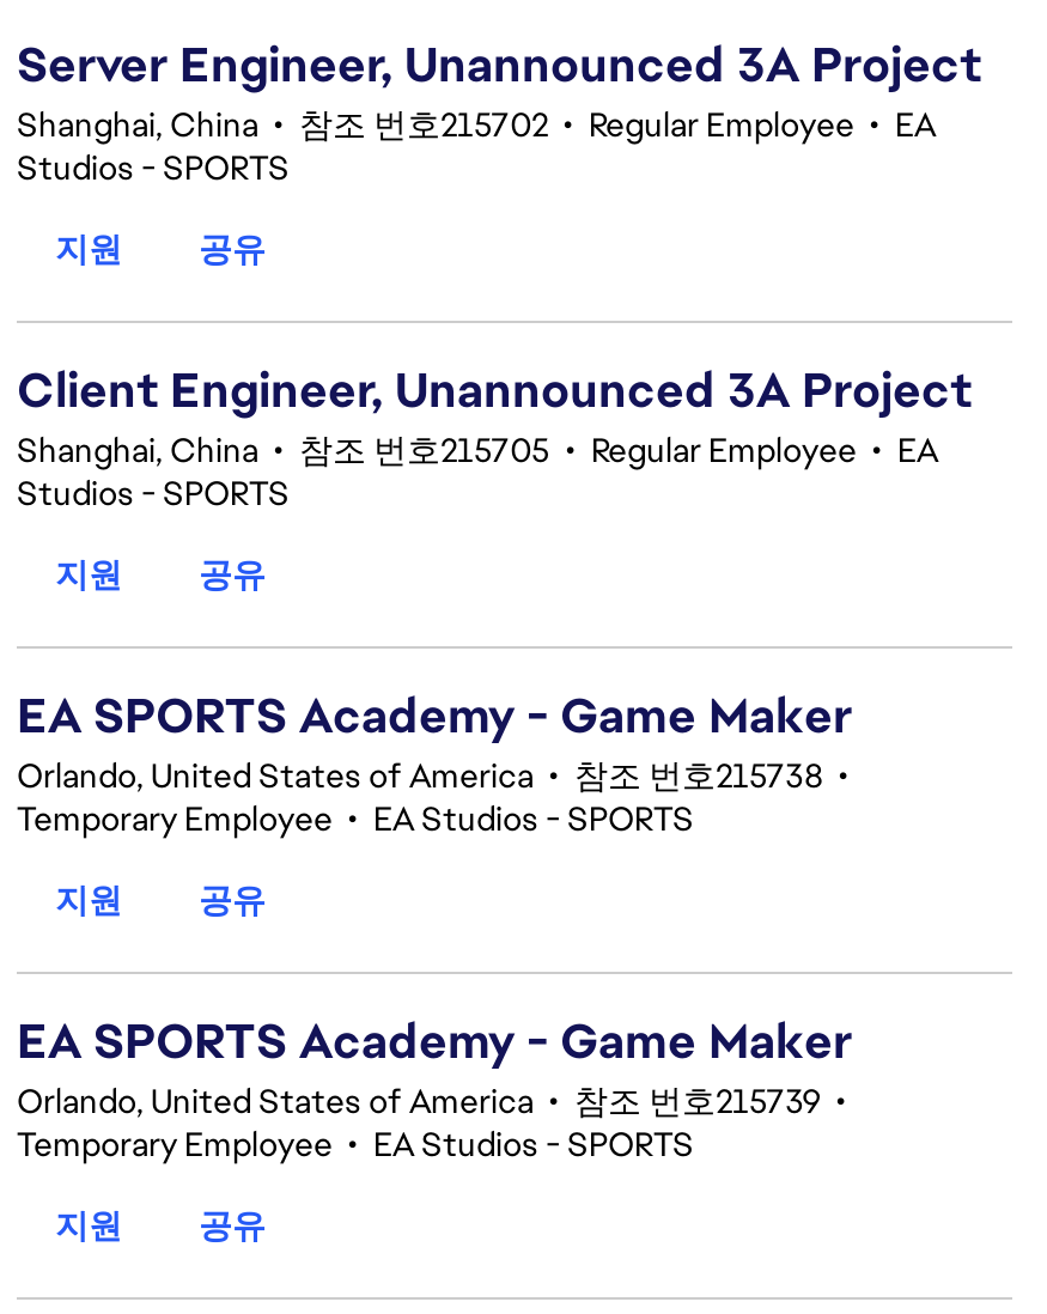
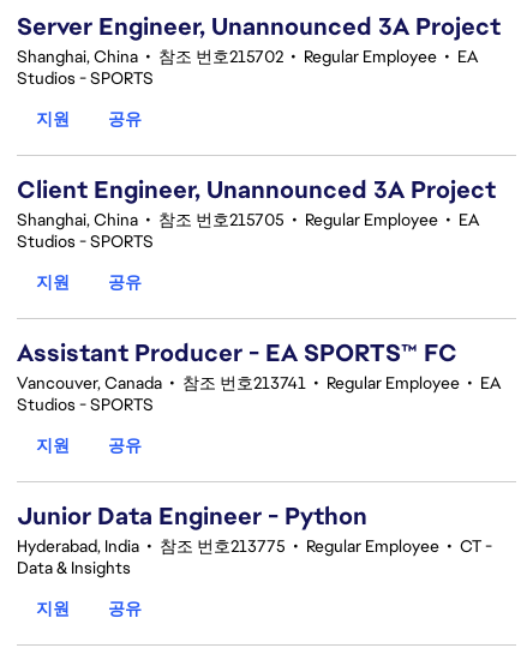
- EA SPORTS Academy - Game Maker
- Orlando, United States of America • 참조 번호215738 •
- Temporary Employee • EA Studios - SPORTS
+ Assistant Producer - EA SPORTS™ FC
+ Vancouver, Canada • 참조 번호213741 • Regular Employee • EA
+ Studios - SPORTS

- EA SPORTS Academy - Game Maker
- Orlando, United States of America • 참조 번호215739 •
- Temporary Employee • EA Studios - SPORTS
+ Junior Data Engineer - Python
+ Hyderabad, India • 참조 번호213775 • Regular Employee • CT -
+ Data & Insights
